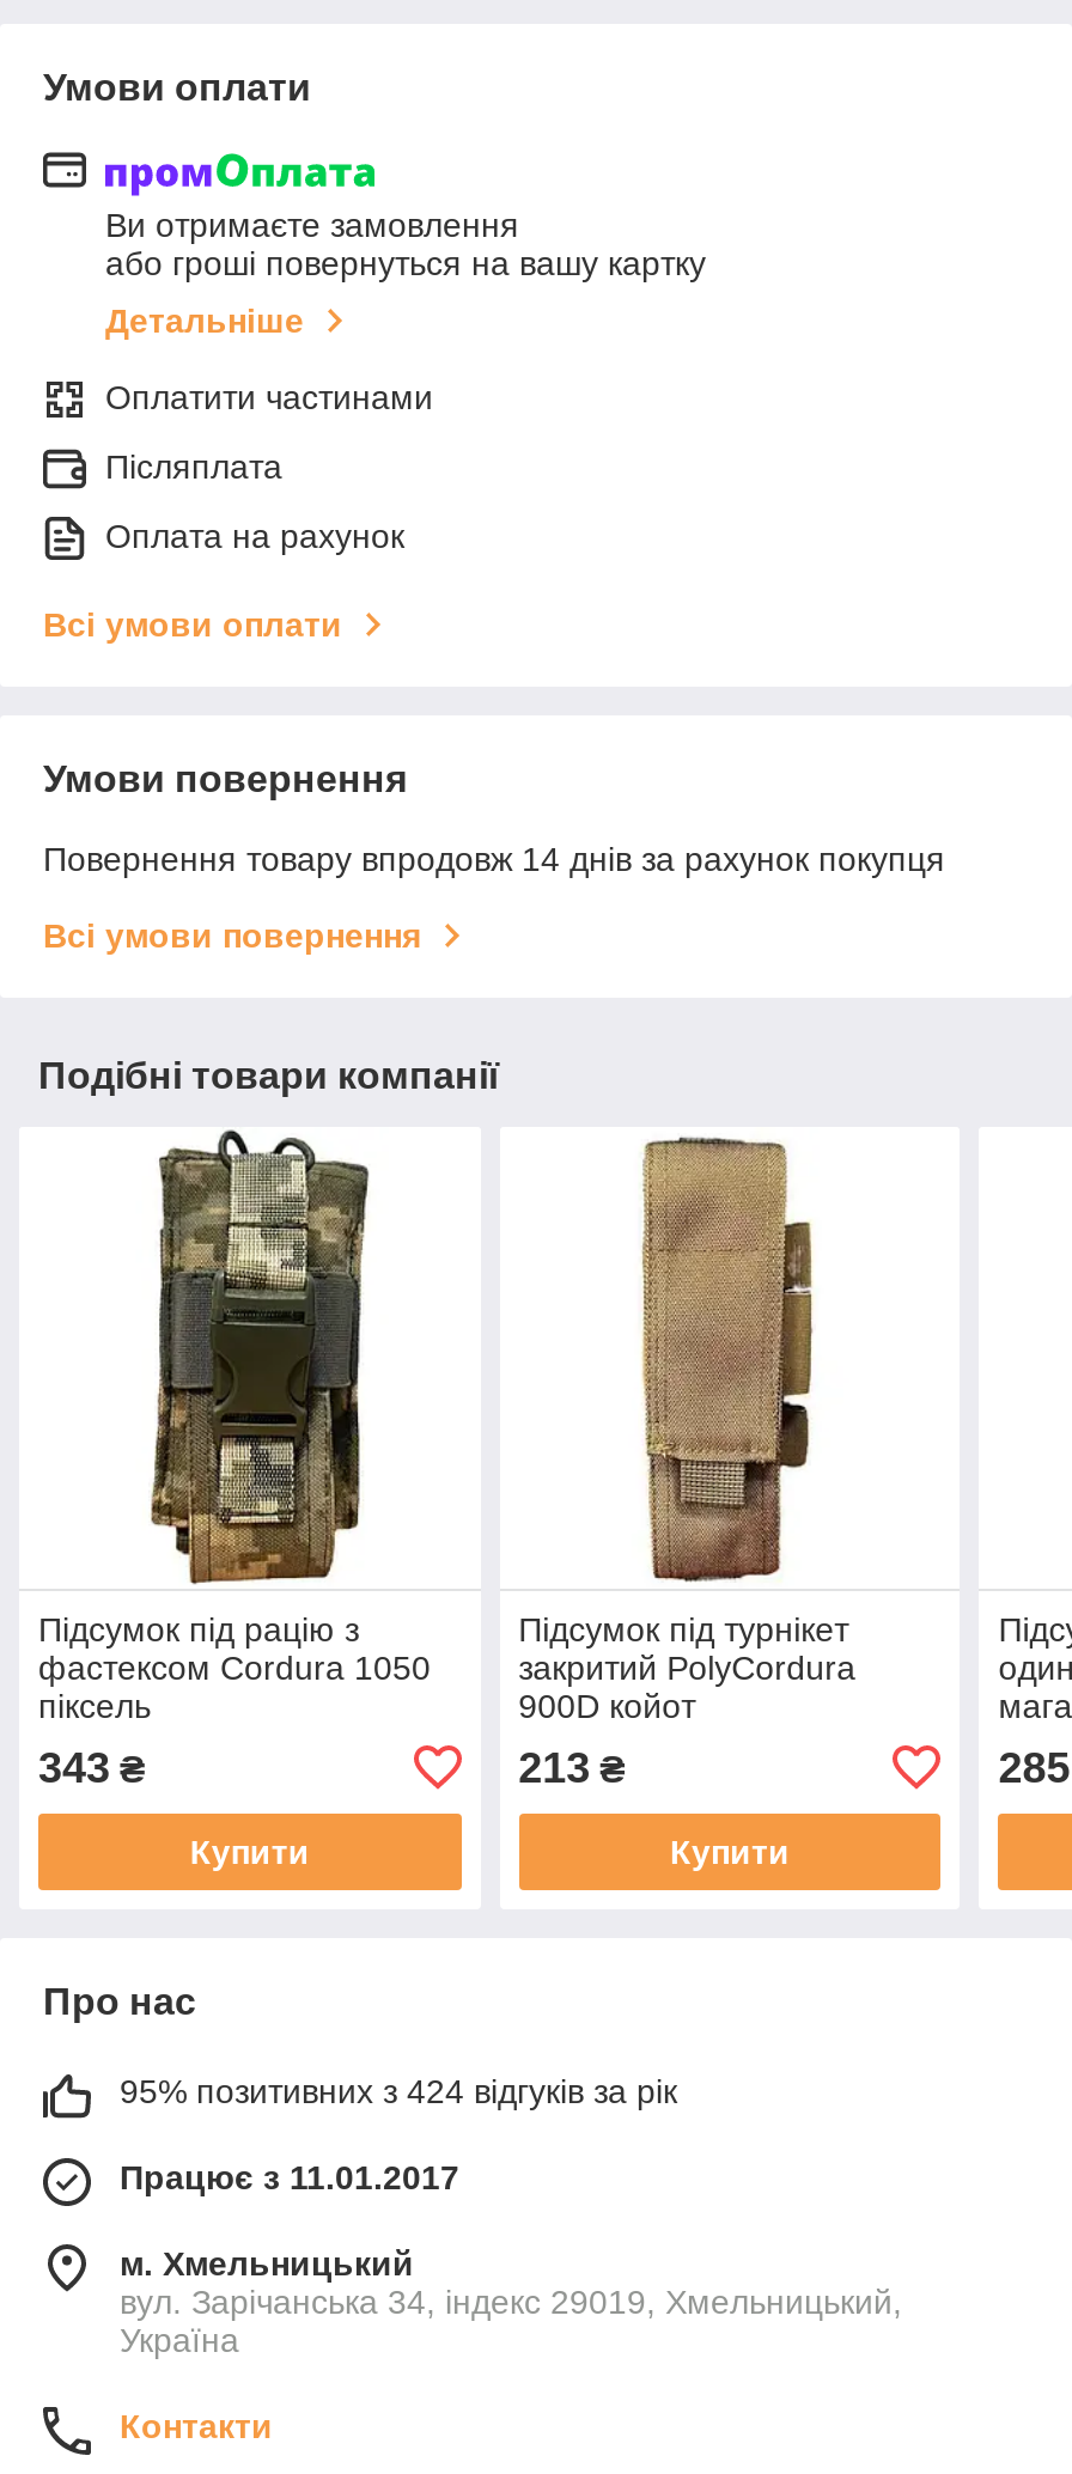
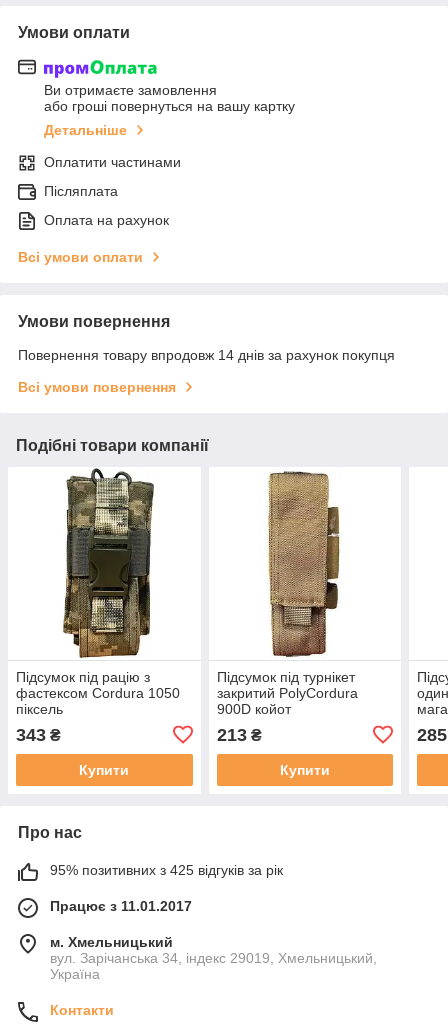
- 95% позитивних з 424 відгуків за рік
+ 95% позитивних з 425 відгуків за рік
